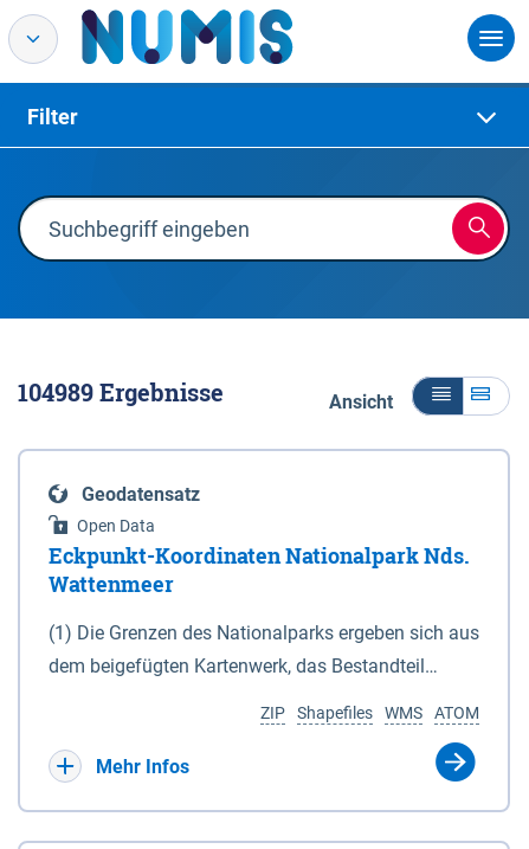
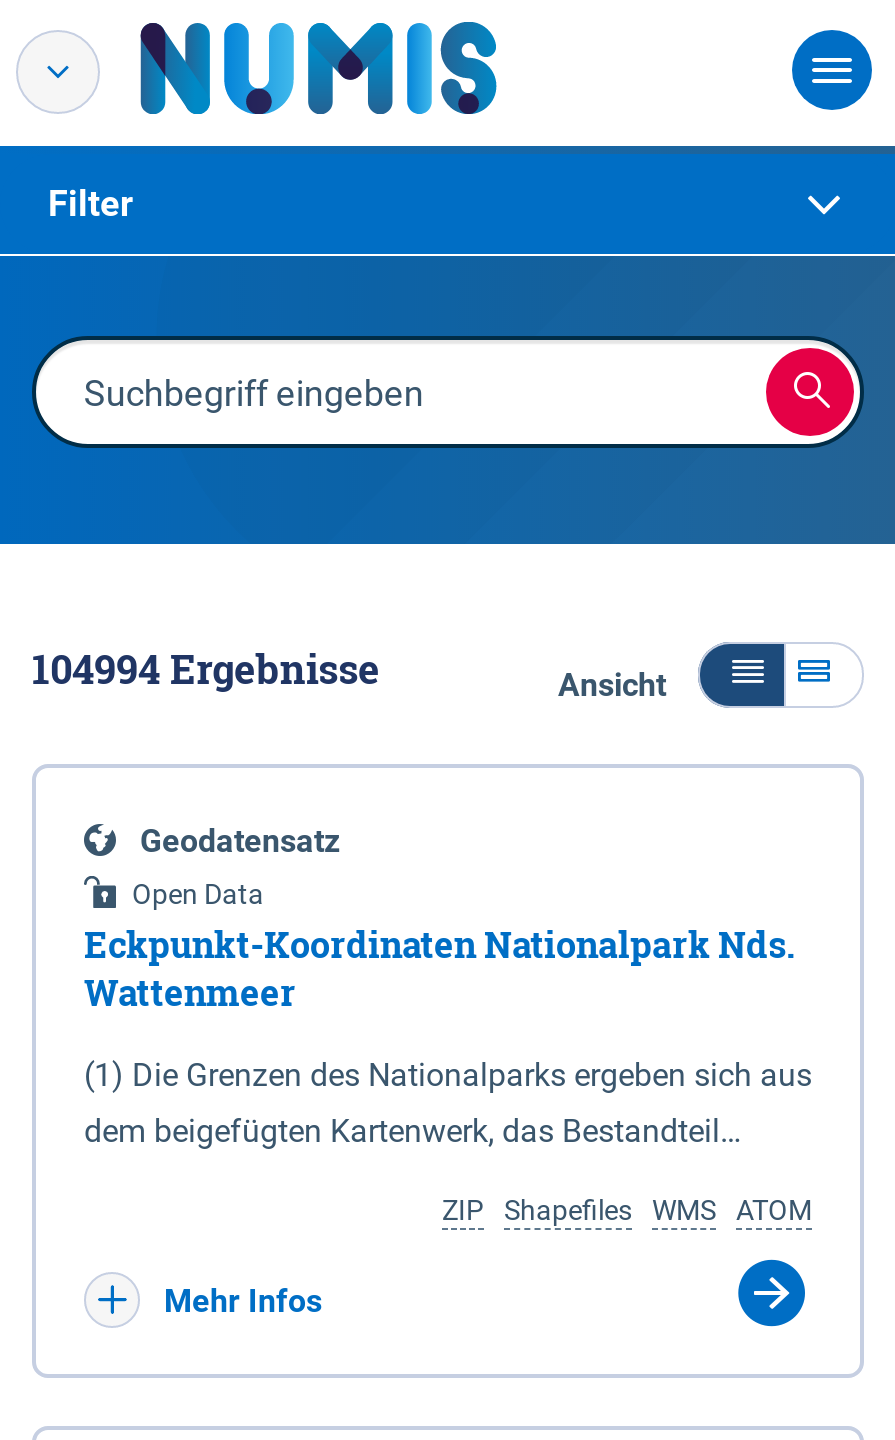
- 104989 Ergebnisse
+ 104994 Ergebnisse
